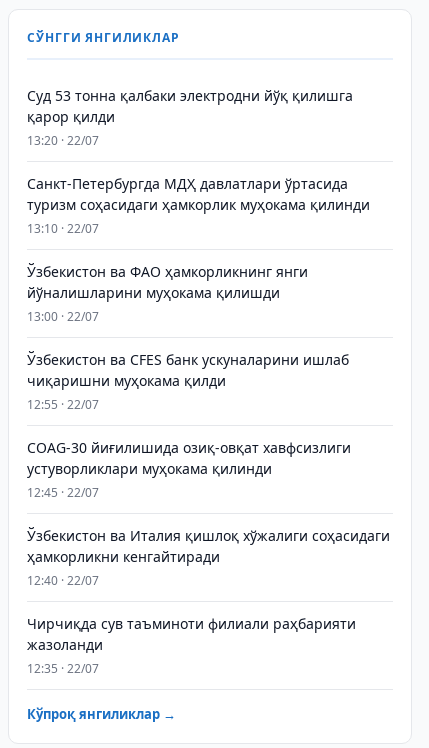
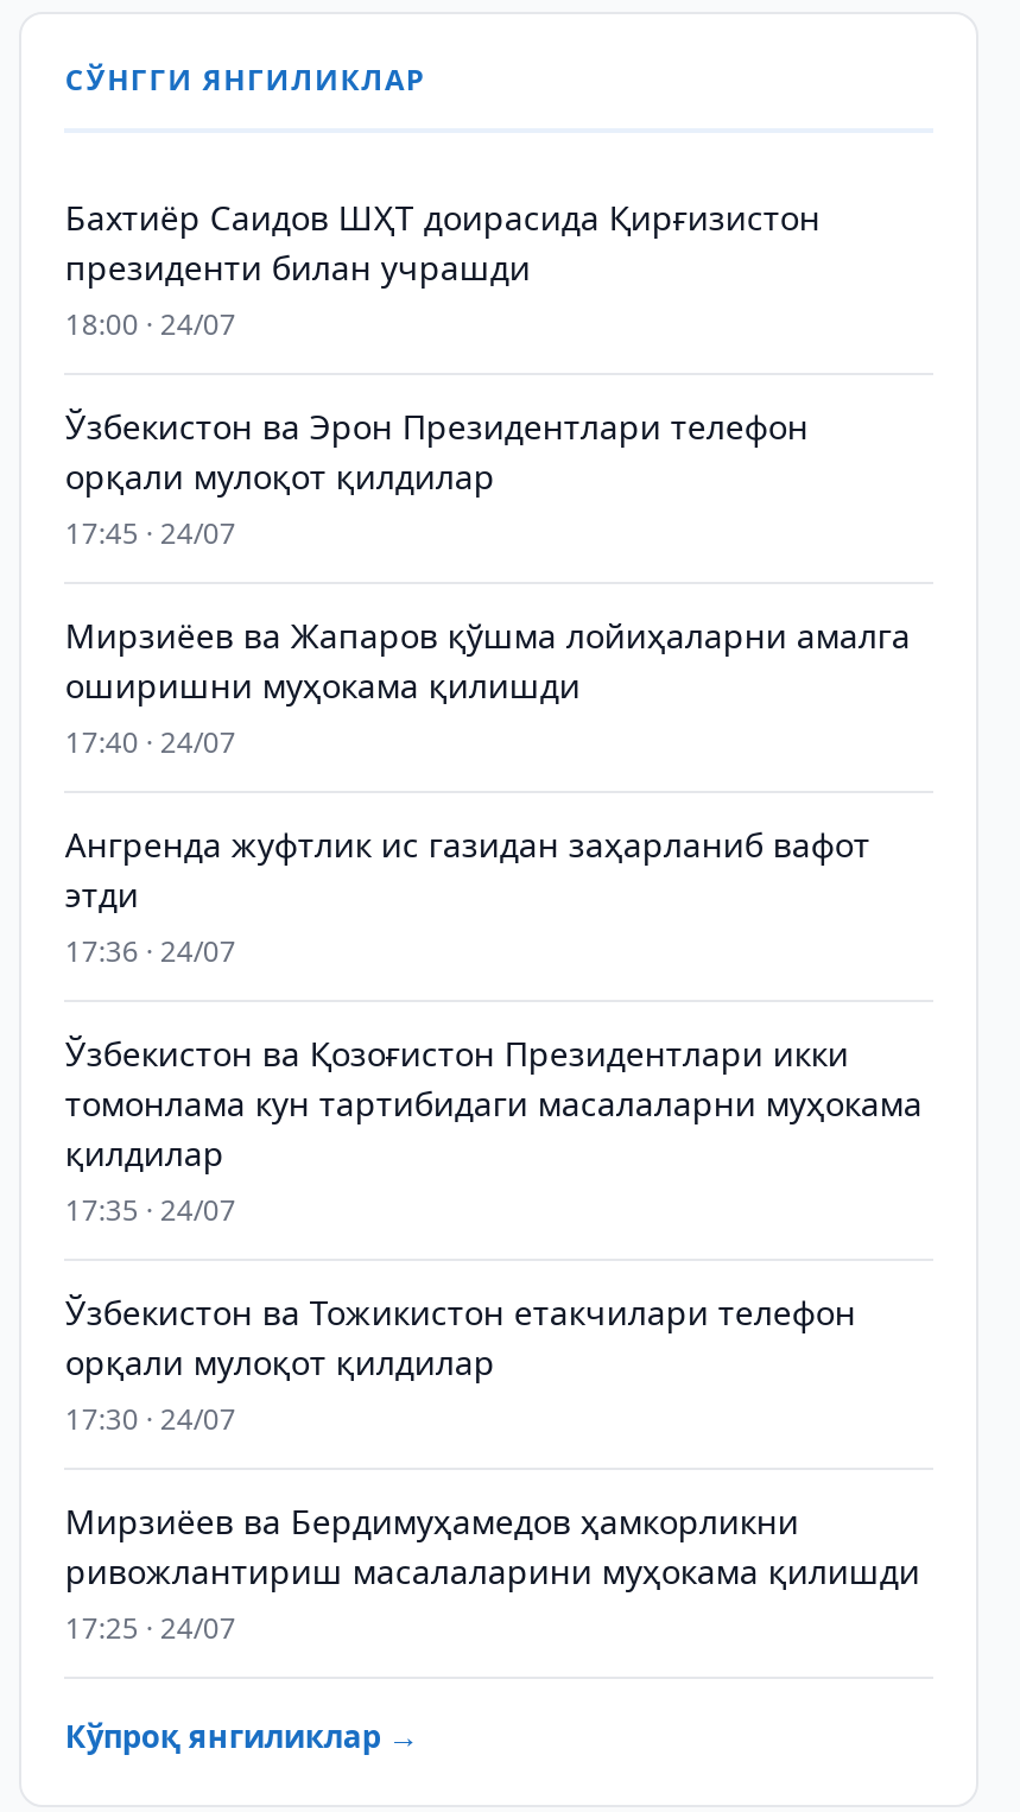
- Суд 53 тонна қалбаки электродни йўқ қилишга
- қарор қилди
- 13:20 · 22/07
+ Бахтиёр Саидов ШҲТ доирасида Қирғизистон
+ президенти билан учрашди
+ 18:00 · 24/07

- Санкт-Петербургда МДҲ давлатлари ўртасида
- туризм соҳасидаги ҳамкорлик муҳокама қилинди
- 13:10 · 22/07
+ Ўзбекистон ва Эрон Президентлари телефон
+ орқали мулоқот қилдилар
+ 17:45 · 24/07

- Ўзбекистон ва ФАО ҳамкорликнинг янги
- йўналишларини муҳокама қилишди
- 13:00 · 22/07
+ Мирзиёев ва Жапаров қўшма лойиҳаларни амалга
+ оширишни муҳокама қилишди
+ 17:40 · 24/07

- Ўзбекистон ва CFES банк ускуналарини ишлаб
- чиқаришни муҳокама қилди
- 12:55 · 22/07
+ Ангренда жуфтлик ис газидан заҳарланиб вафот
+ этди
+ 17:36 · 24/07

- СОАG-30 йиғилишида озиқ-овқат хавфсизлиги
- устуворликлари муҳокама қилинди
- 12:45 · 22/07
+ Ўзбекистон ва Қозоғистон Президентлари икки
+ томонлама кун тартибидаги масалаларни муҳокама
+ қилдилар
+ 17:35 · 24/07

- Ўзбекистон ва Италия қишлоқ хўжалиги соҳасидаги
- ҳамкорликни кенгайтиради
- 12:40 · 22/07
+ Ўзбекистон ва Тожикистон етакчилари телефон
+ орқали мулоқот қилдилар
+ 17:30 · 24/07

- Чирчиқда сув таъминоти филиали раҳбарияти
- жазоланди
- 12:35 · 22/07
+ Мирзиёев ва Бердимуҳамедов ҳамкорликни
+ ривожлантириш масалаларини муҳокама қилишди
+ 17:25 · 24/07
